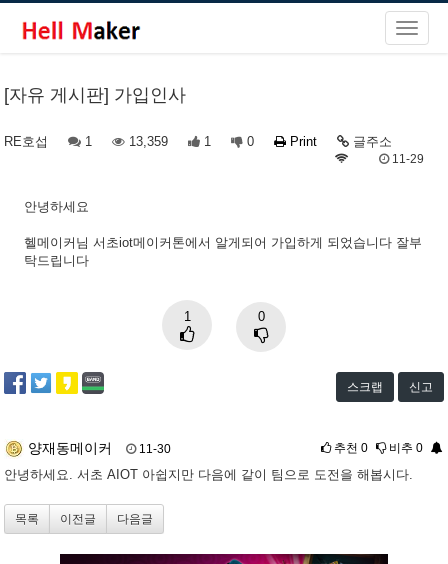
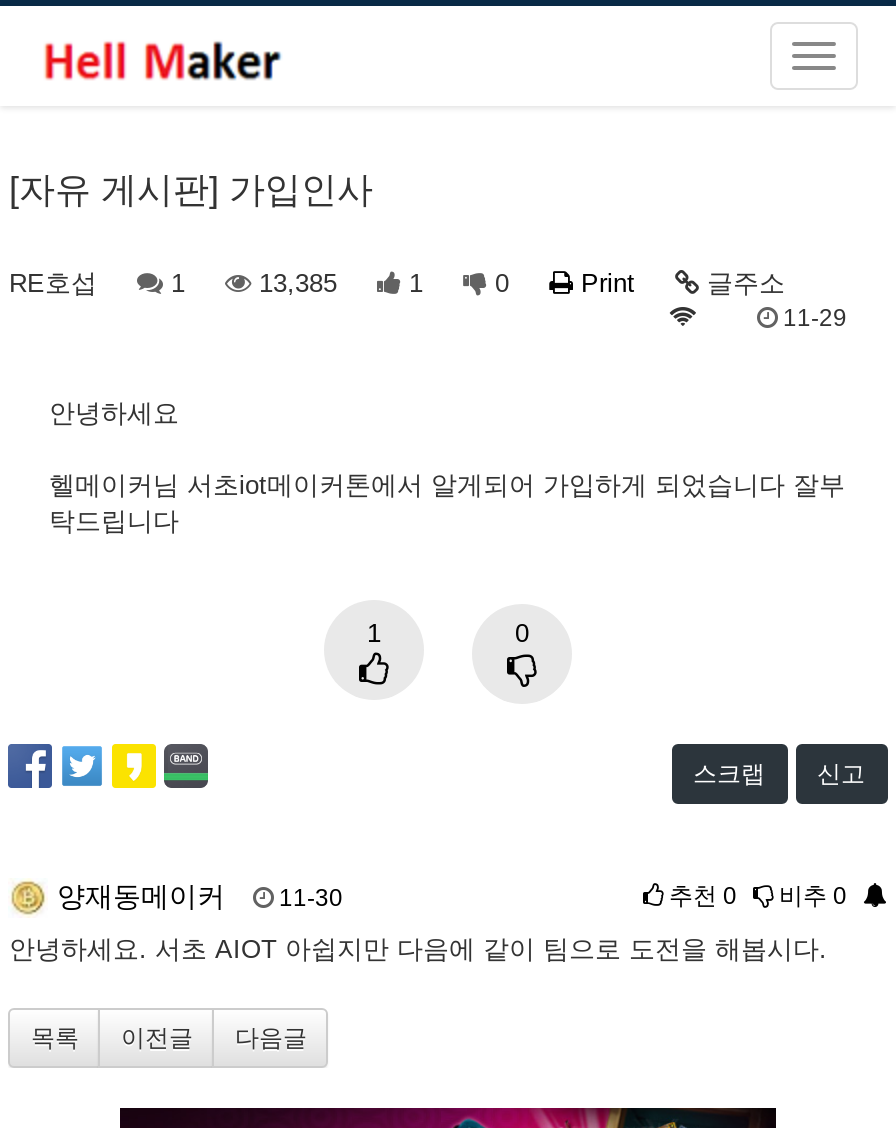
- 13,359
+ 13,385
